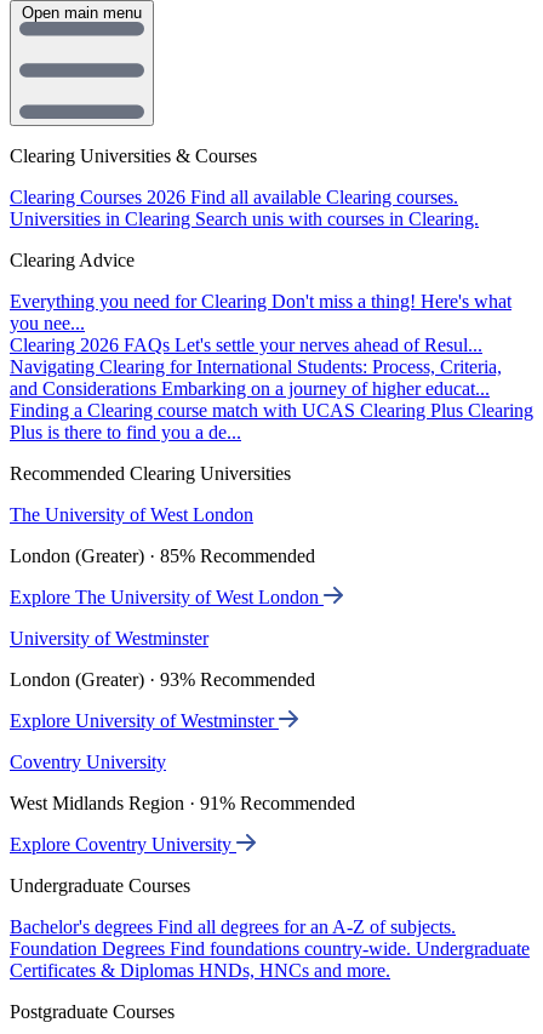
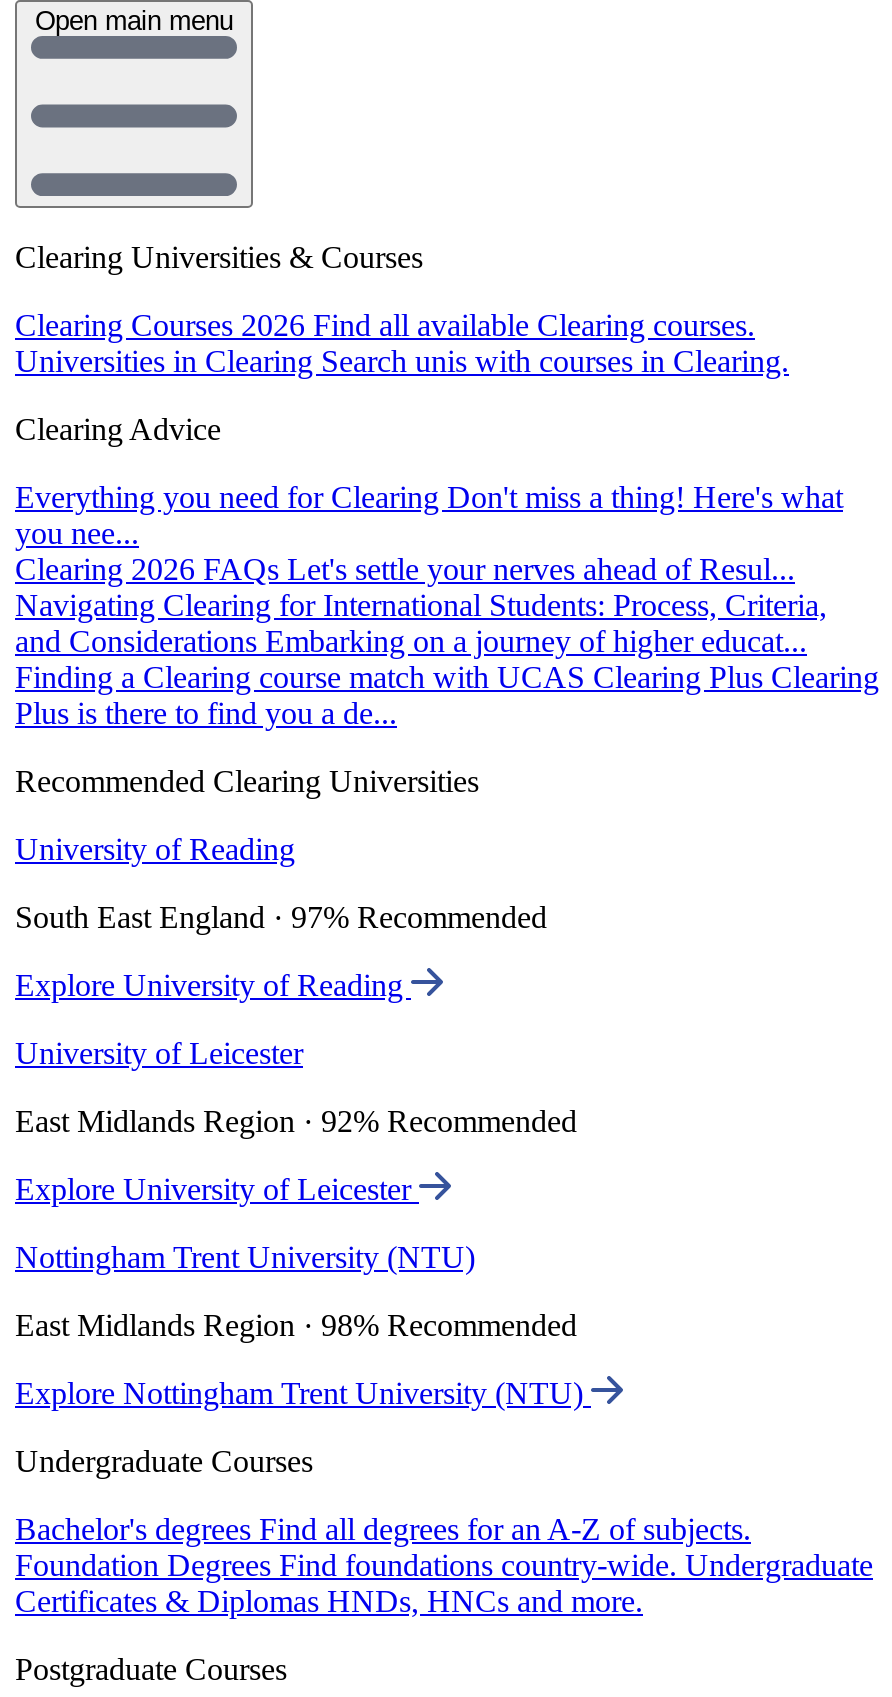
- The University of West London
+ University of Reading

- London (Greater) · 85% Recommended
+ South East England · 97% Recommended

- Explore The University of West London
+ Explore University of Reading

- University of Westminster
+ University of Leicester

- London (Greater) · 93% Recommended
+ East Midlands Region · 92% Recommended

- Explore University of Westminster
+ Explore University of Leicester

- Coventry University
+ Nottingham Trent University (NTU)

- West Midlands Region · 91% Recommended
+ East Midlands Region · 98% Recommended

- Explore Coventry University
+ Explore Nottingham Trent University (NTU)
